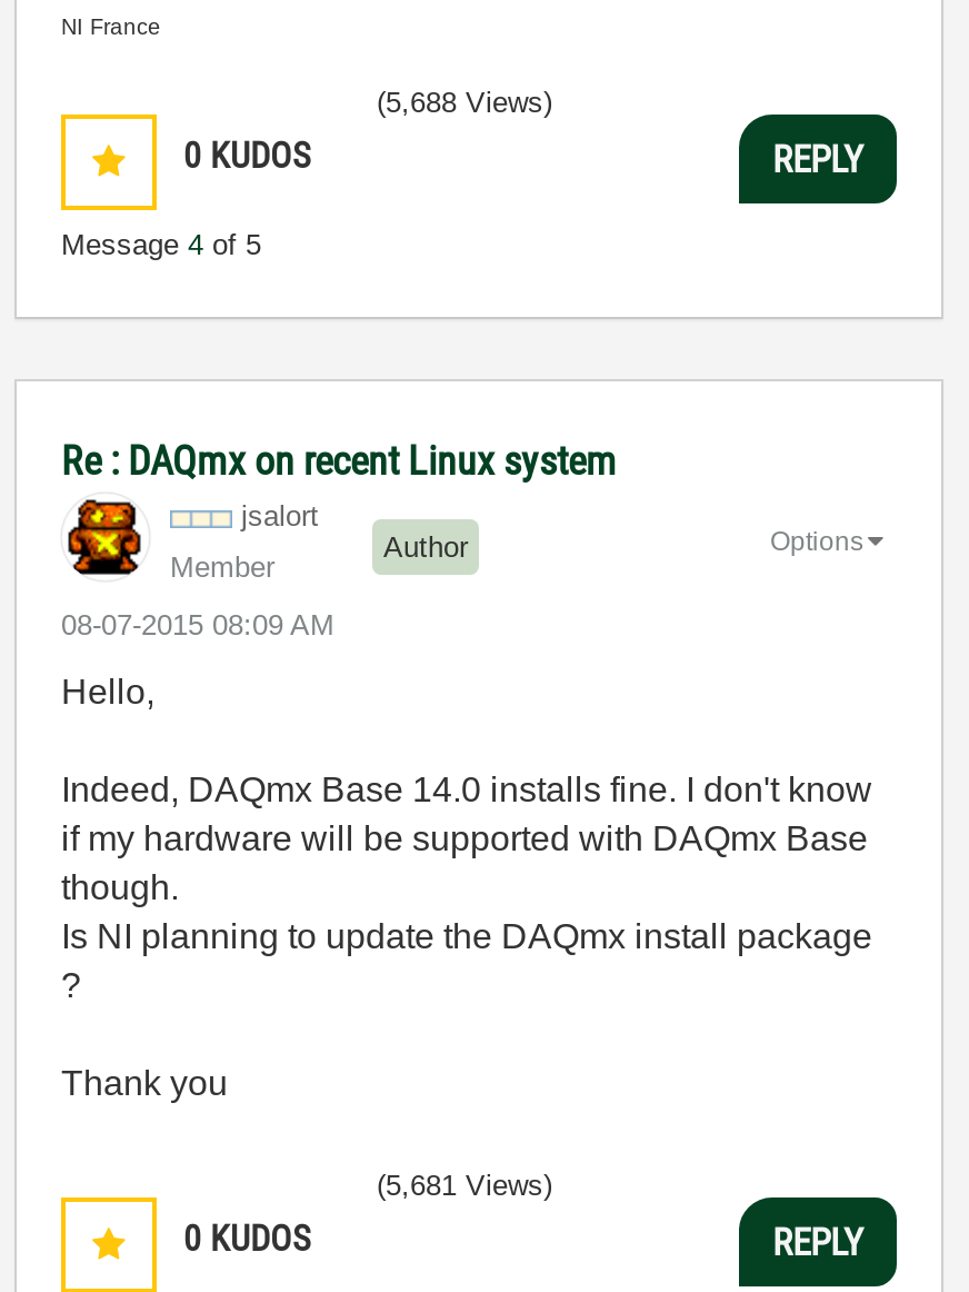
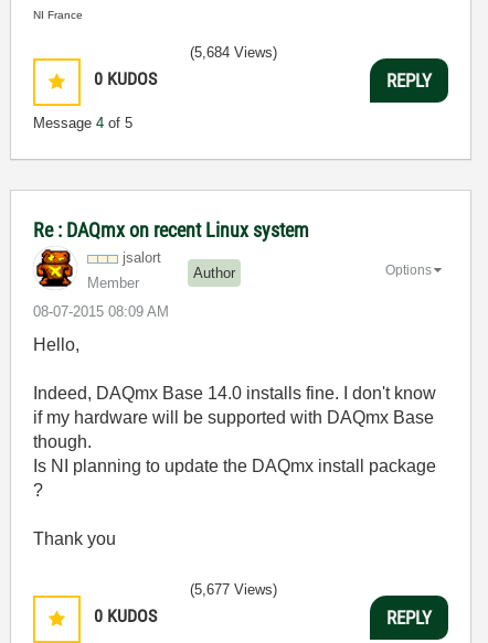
- (5,688 Views)
+ (5,684 Views)

- (5,681 Views)
+ (5,677 Views)
